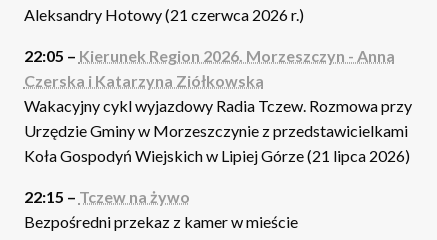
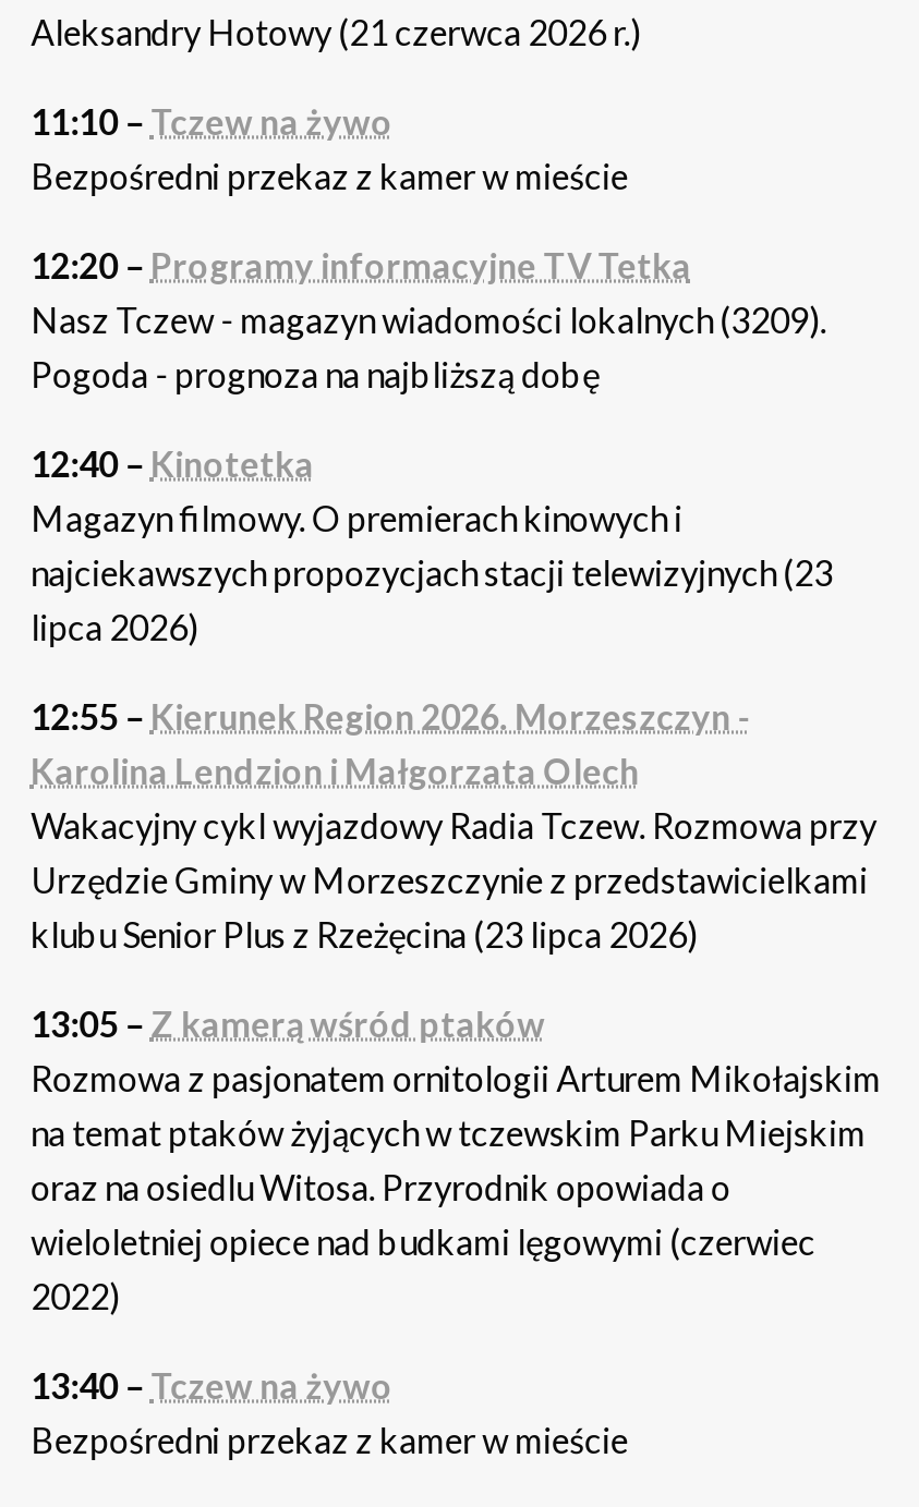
- 22:05 – Kierunek Region 2026. Morzeszczyn - Anna
- Czerska i Katarzyna Ziółkowska
+ 11:10 – Tczew na żywo
+ Bezpośredni przekaz z kamer w mieście
+ 12:20 – Programy informacyjne TV Tetka
+ Nasz Tczew - magazyn wiadomości lokalnych (3209).
+ Pogoda - prognoza na najbliższą dobę
+ 12:40 – Kinotetka
+ Magazyn filmowy. O premierach kinowych i
+ najciekawszych propozycjach stacji telewizyjnych (23
+ lipca 2026)
+ 12:55 – Kierunek Region 2026. Morzeszczyn -
+ Karolina Lendzion i Małgorzata Olech

- Koła Gospodyń Wiejskich w Lipiej Górze (21 lipca 2026)
- 22:15 – Tczew na żywo
+ klubu Senior Plus z Rzeżęcina (23 lipca 2026)
+ 13:05 – Z kamerą wśród ptaków
+ Rozmowa z pasjonatem ornitologii Arturem Mikołajskim
+ na temat ptaków żyjących w tczewskim Parku Miejskim
+ oraz na osiedlu Witosa. Przyrodnik opowiada o
+ wieloletniej opiece nad budkami lęgowymi (czerwiec
+ 2022)
+ 13:40 – Tczew na żywo
